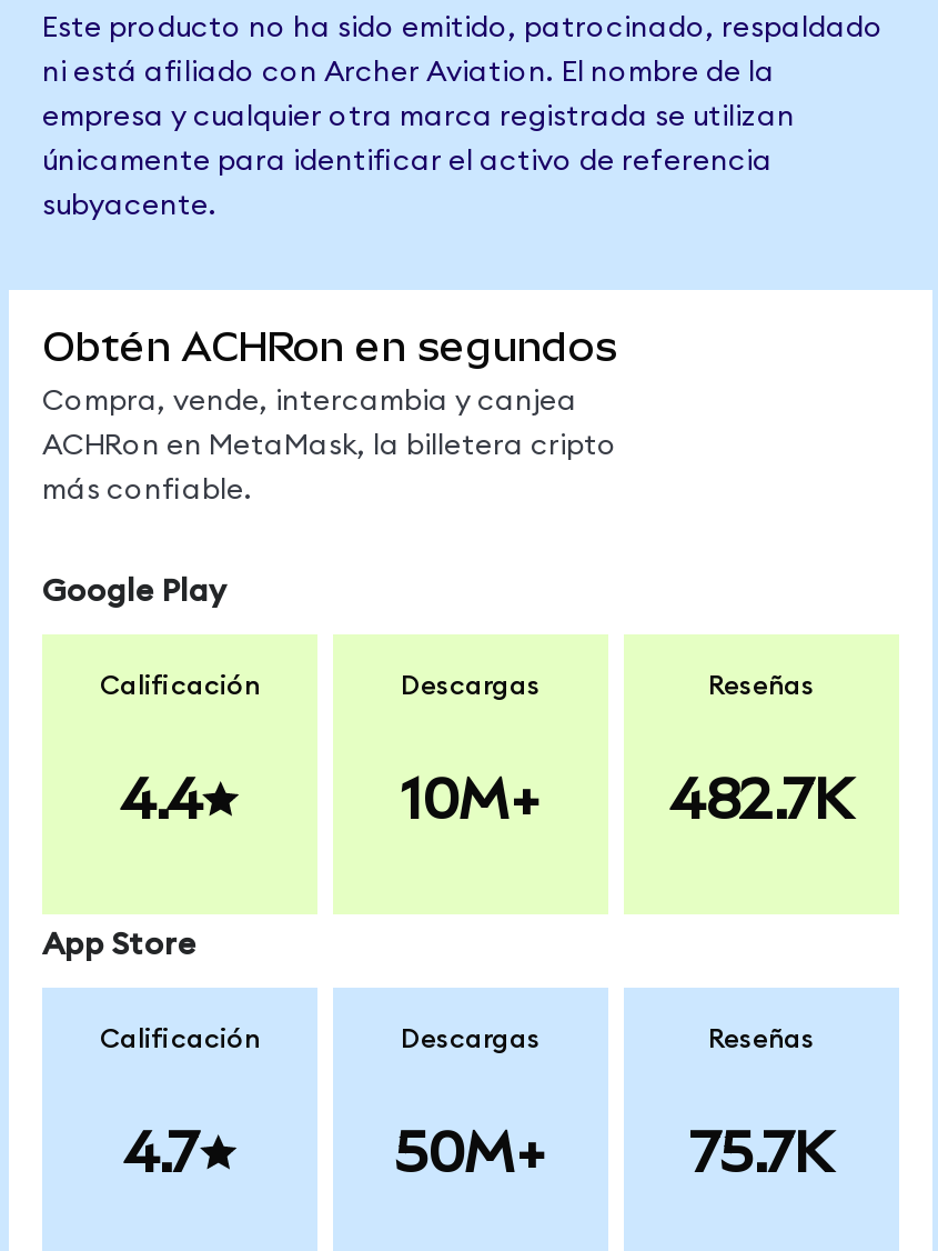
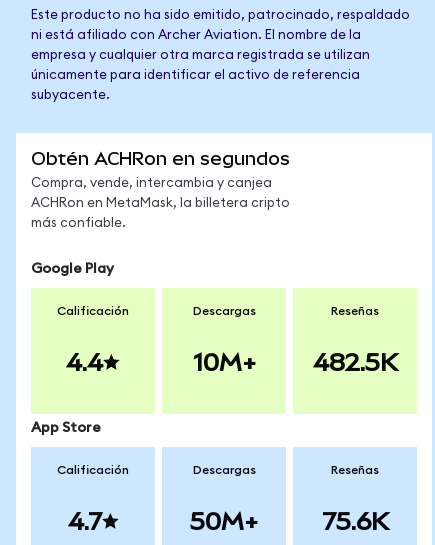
- 482.7K
+ 482.5K

- 75.7K
+ 75.6K
